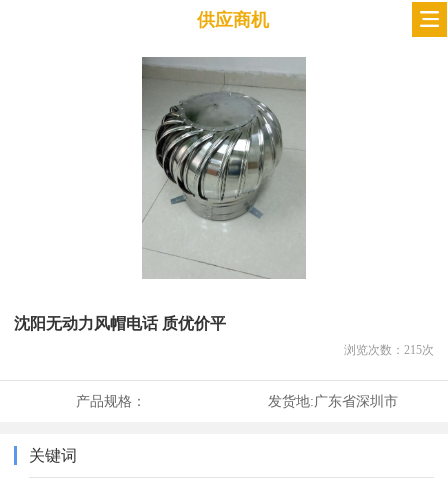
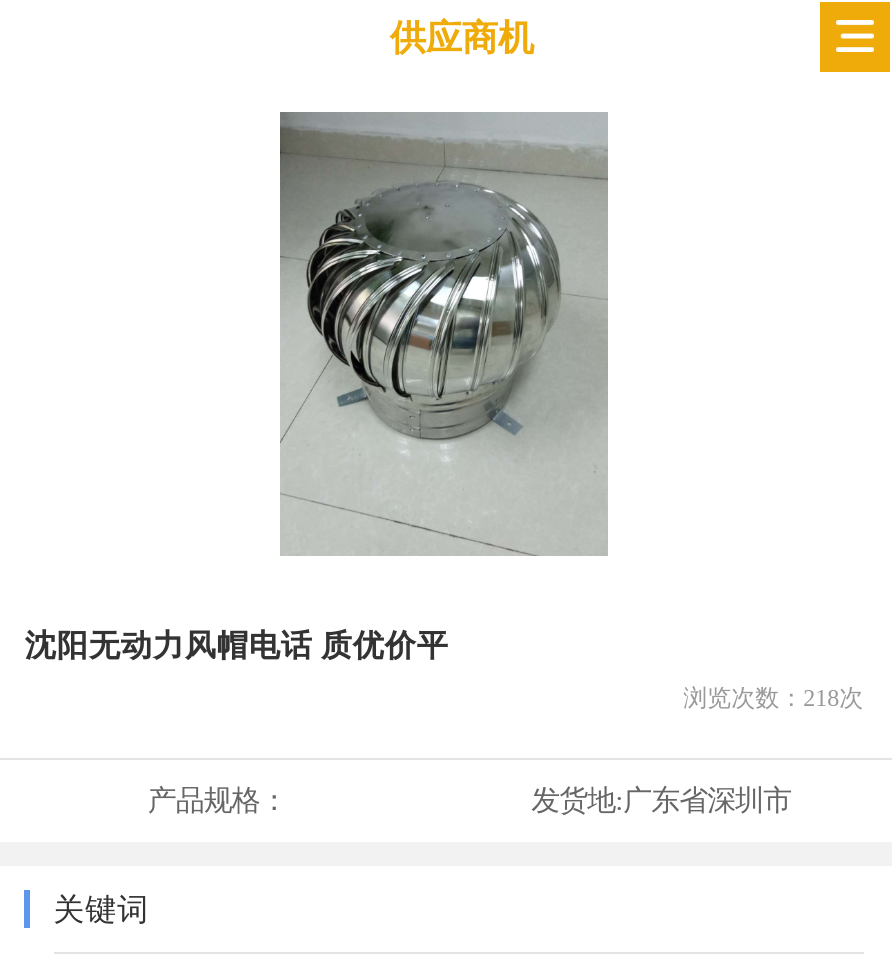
- 浏览次数：215次
+ 浏览次数：218次
